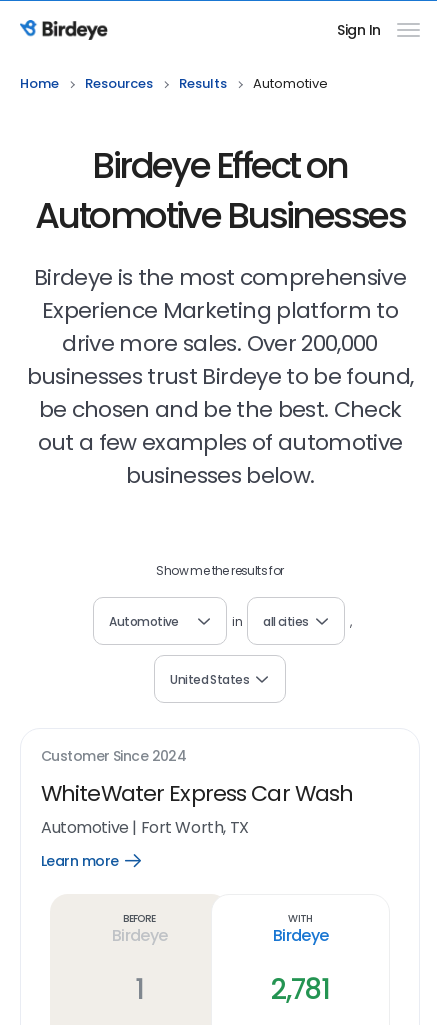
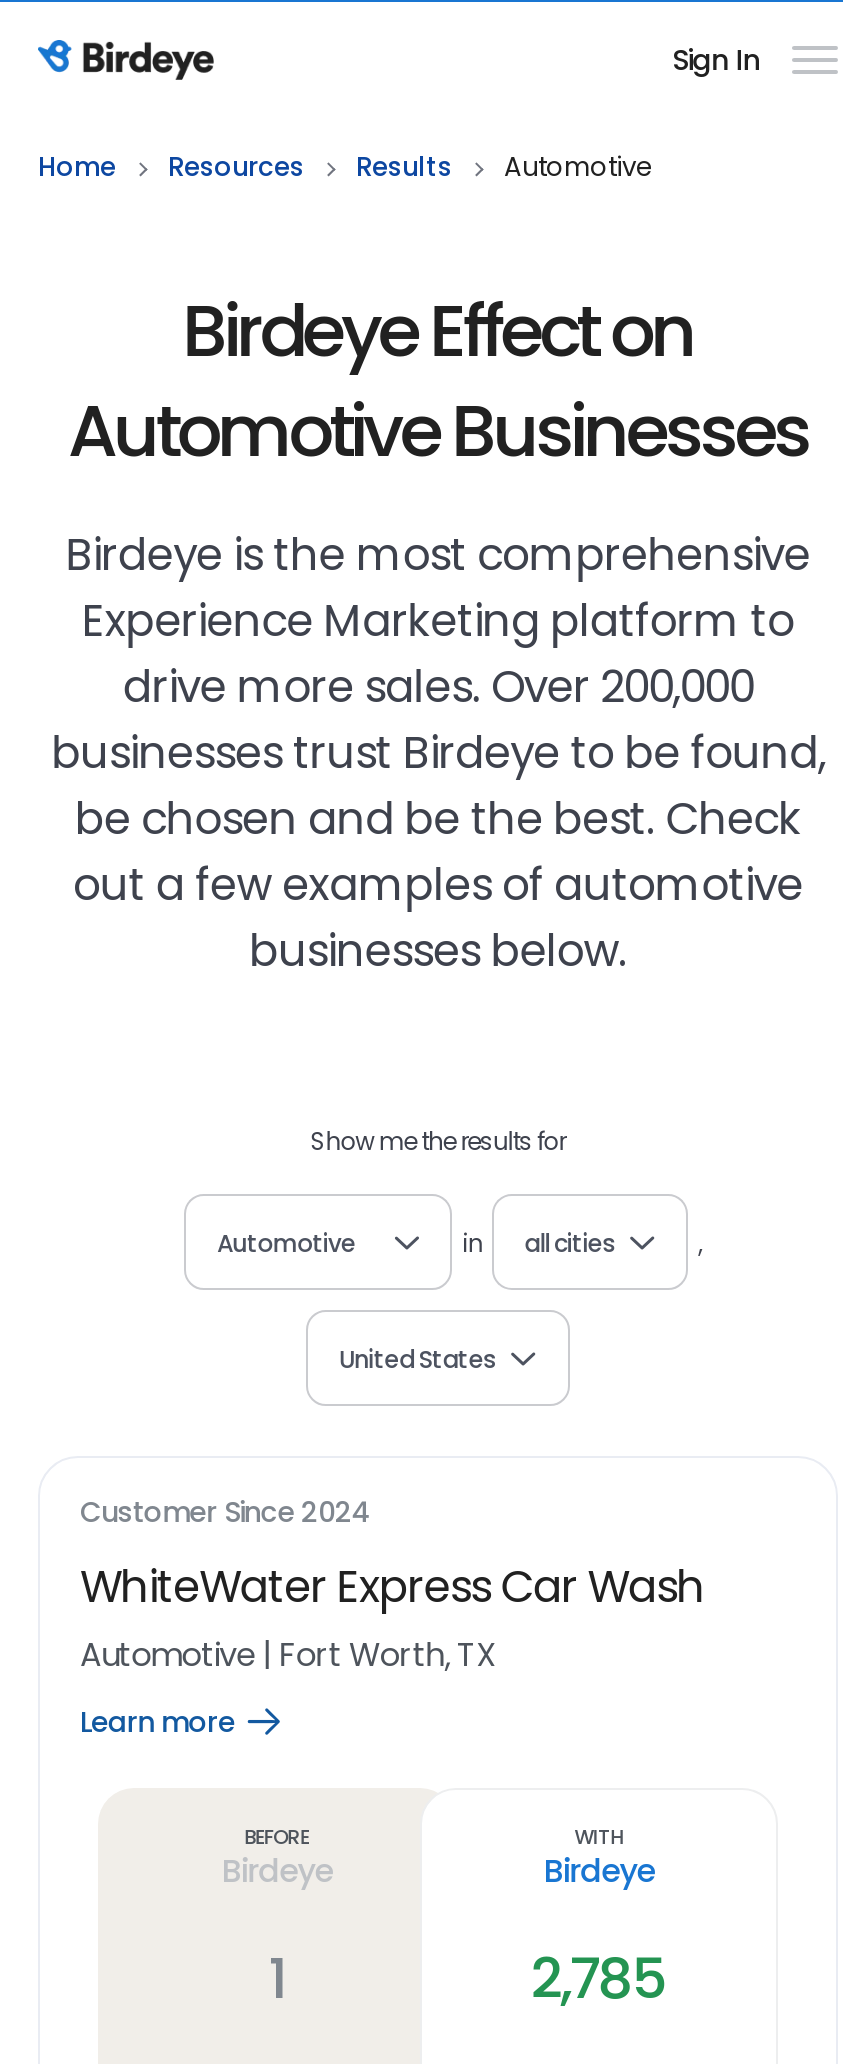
- 2,781
+ 2,785
